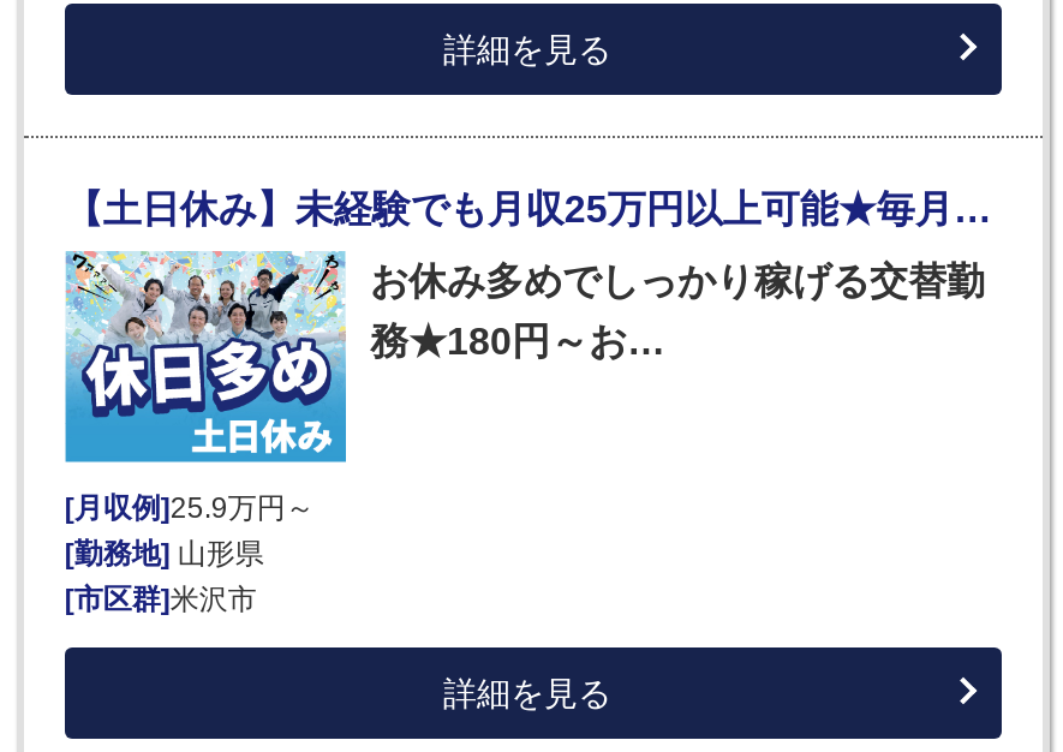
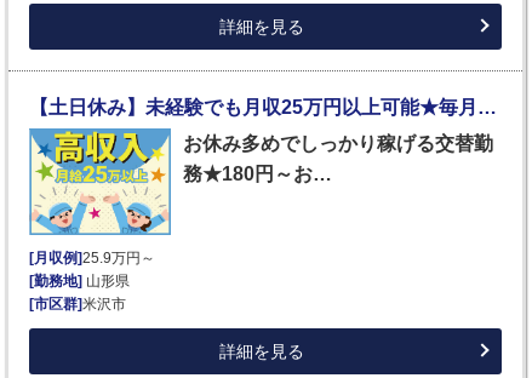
- [image]
+ [image]
